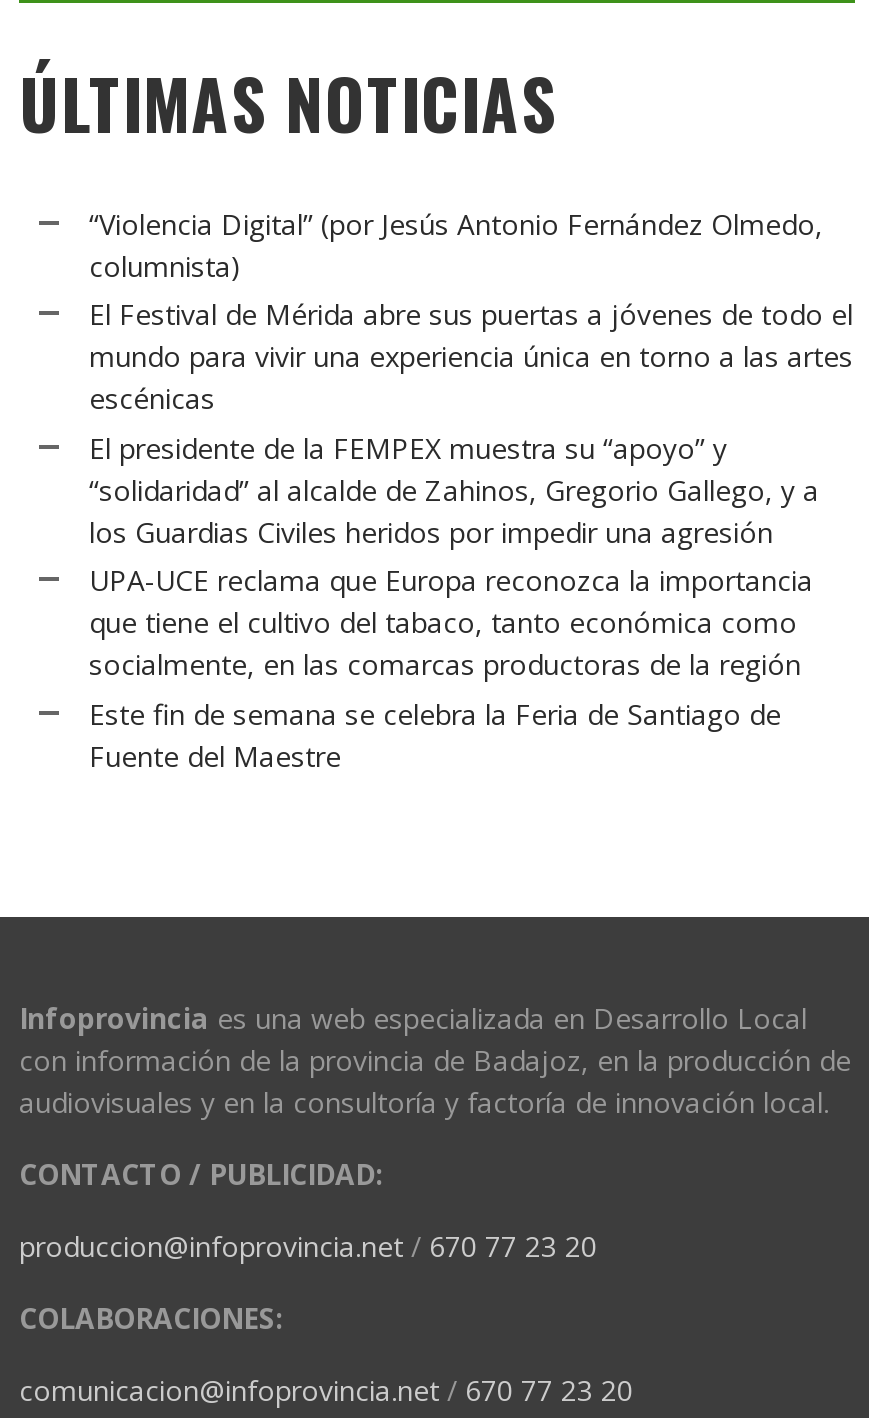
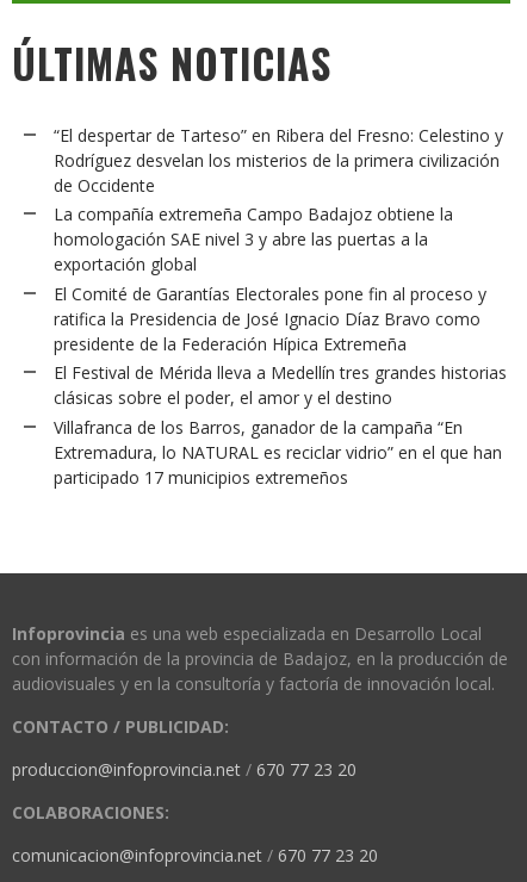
- “Violencia Digital” (por Jesús Antonio Fernández Olmedo,
- columnista)
- El Festival de Mérida abre sus puertas a jóvenes de todo el
- mundo para vivir una experiencia única en torno a las artes
- escénicas
- El presidente de la FEMPEX muestra su “apoyo” y
- “solidaridad” al alcalde de Zahinos, Gregorio Gallego, y a
- los Guardias Civiles heridos por impedir una agresión
- UPA-UCE reclama que Europa reconozca la importancia
- que tiene el cultivo del tabaco, tanto económica como
- socialmente, en las comarcas productoras de la región
- Este fin de semana se celebra la Feria de Santiago de
- Fuente del Maestre
+ “El despertar de Tarteso” en Ribera del Fresno: Celestino y
+ Rodríguez desvelan los misterios de la primera civilización
+ de Occidente
+ La compañía extremeña Campo Badajoz obtiene la
+ homologación SAE nivel 3 y abre las puertas a la
+ exportación global
+ El Comité de Garantías Electorales pone fin al proceso y
+ ratifica la Presidencia de José Ignacio Díaz Bravo como
+ presidente de la Federación Hípica Extremeña
+ El Festival de Mérida lleva a Medellín tres grandes historias
+ clásicas sobre el poder, el amor y el destino
+ Villafranca de los Barros, ganador de la campaña “En
+ Extremadura, lo NATURAL es reciclar vidrio” en el que han
+ participado 17 municipios extremeños
